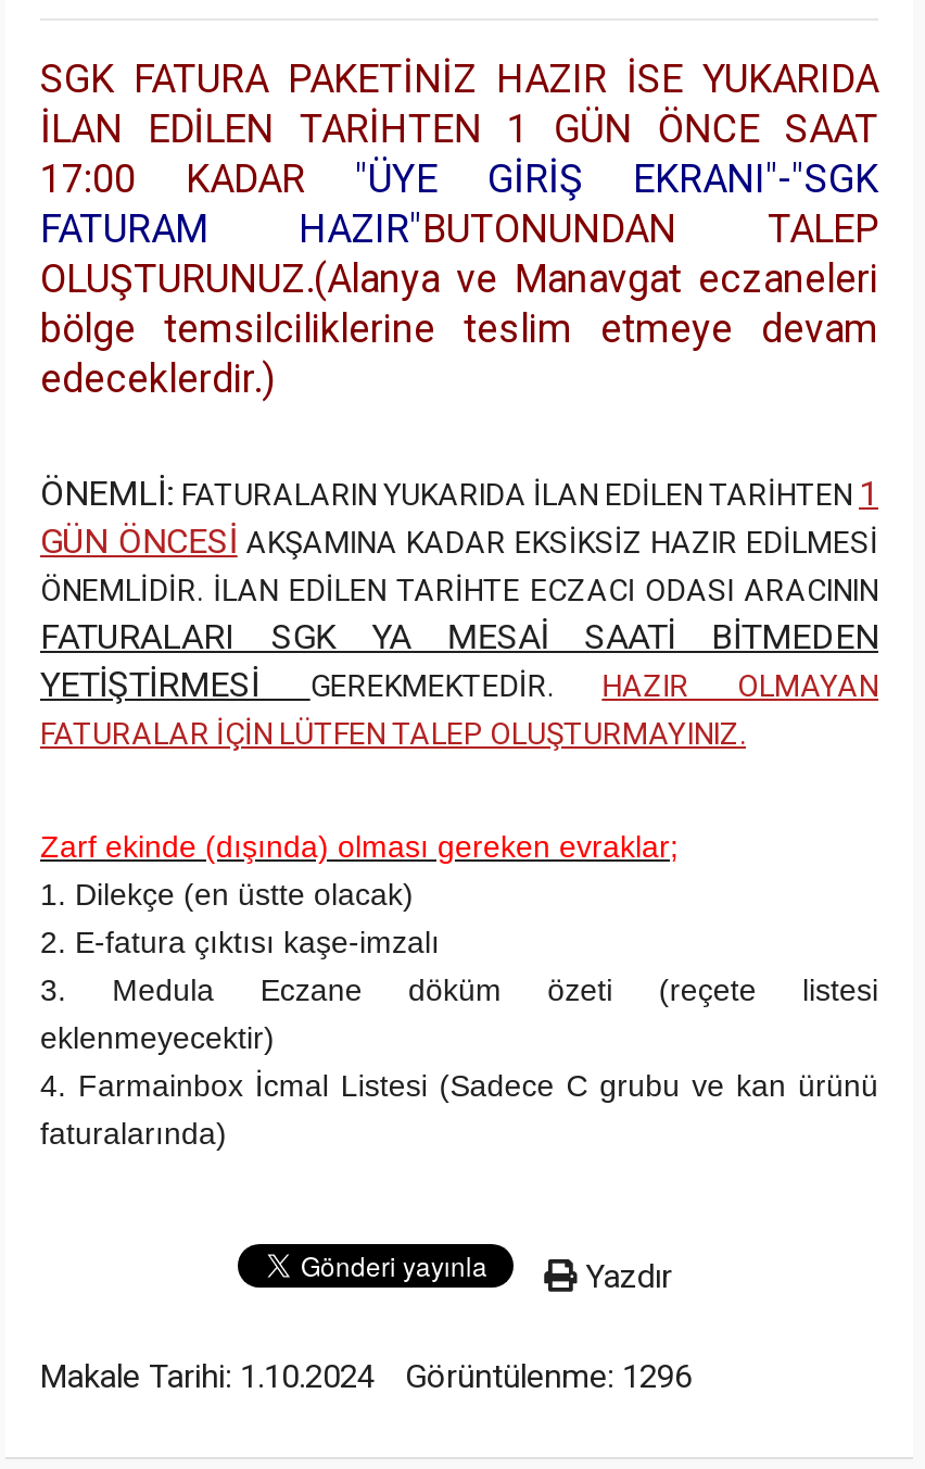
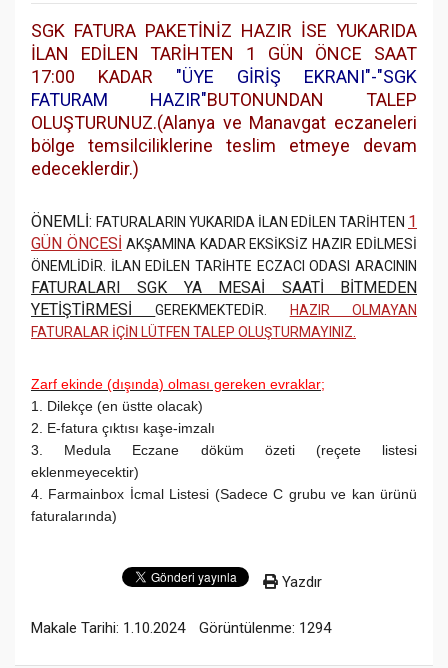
- Görüntülenme: 1296
+ Görüntülenme: 1294
